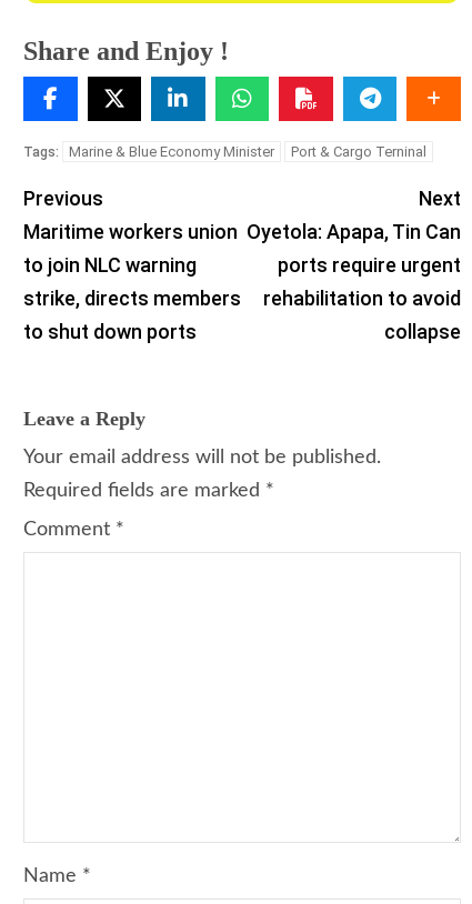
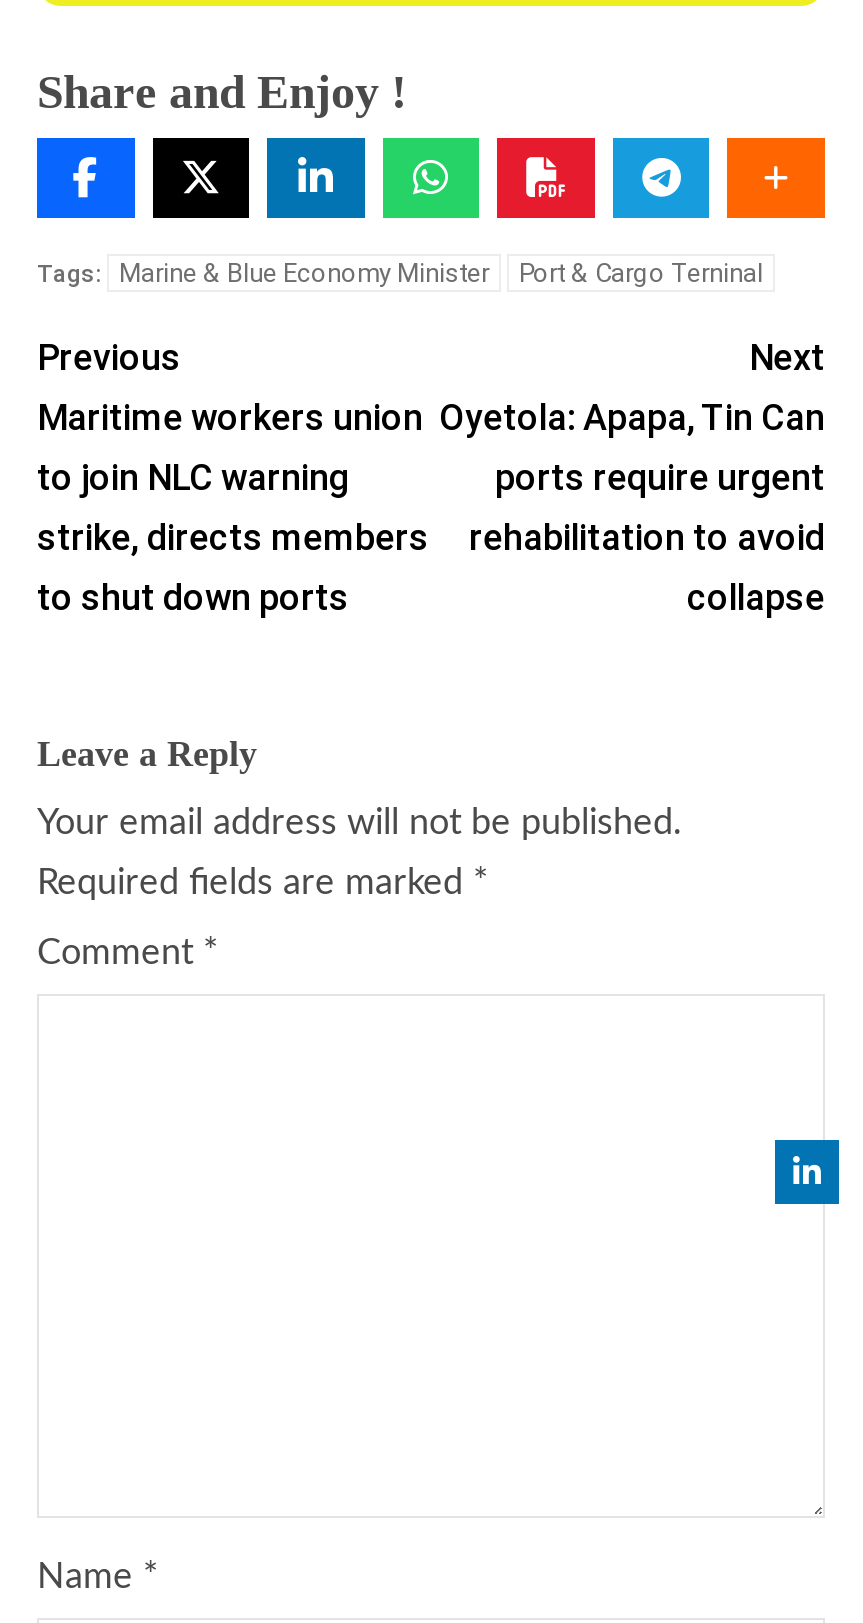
+ [image]
